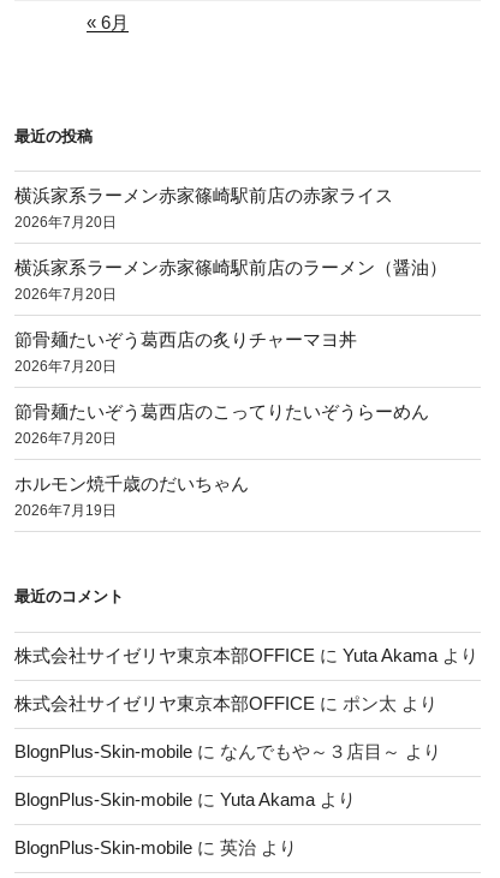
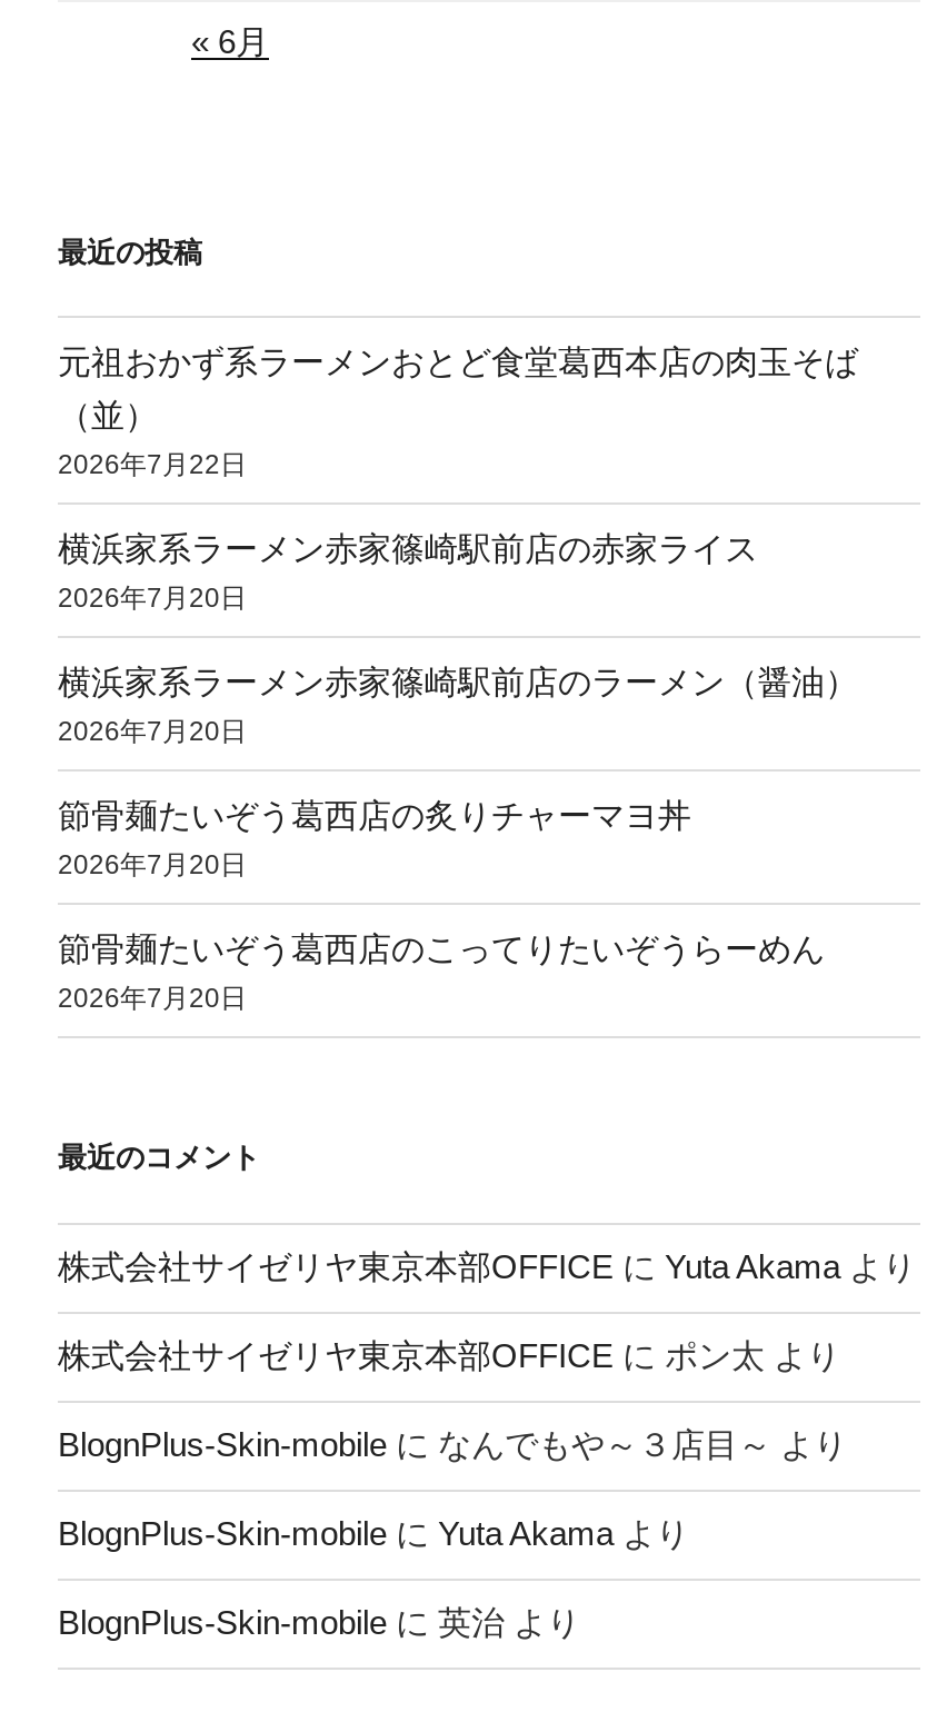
+ 元祖おかず系ラーメンおとど食堂葛西本店の肉玉そば
+ （並）
+ 2026年7月22日

moved down: 横浜家系ラーメン赤家篠崎駅前店の赤家ライス | 2026年7月20日 | 横浜家系ラーメン赤家篠崎駅前店のラーメン（醤油） | 2026年7月20日 | 節骨麺たいぞう葛西店の炙りチャーマヨ丼 | 2026年7月20日 | 節骨麺たいぞう葛西店のこってりたいぞうらーめん | 2026年7月20日

- ホルモン焼千歳のだいちゃん
- 2026年7月19日
